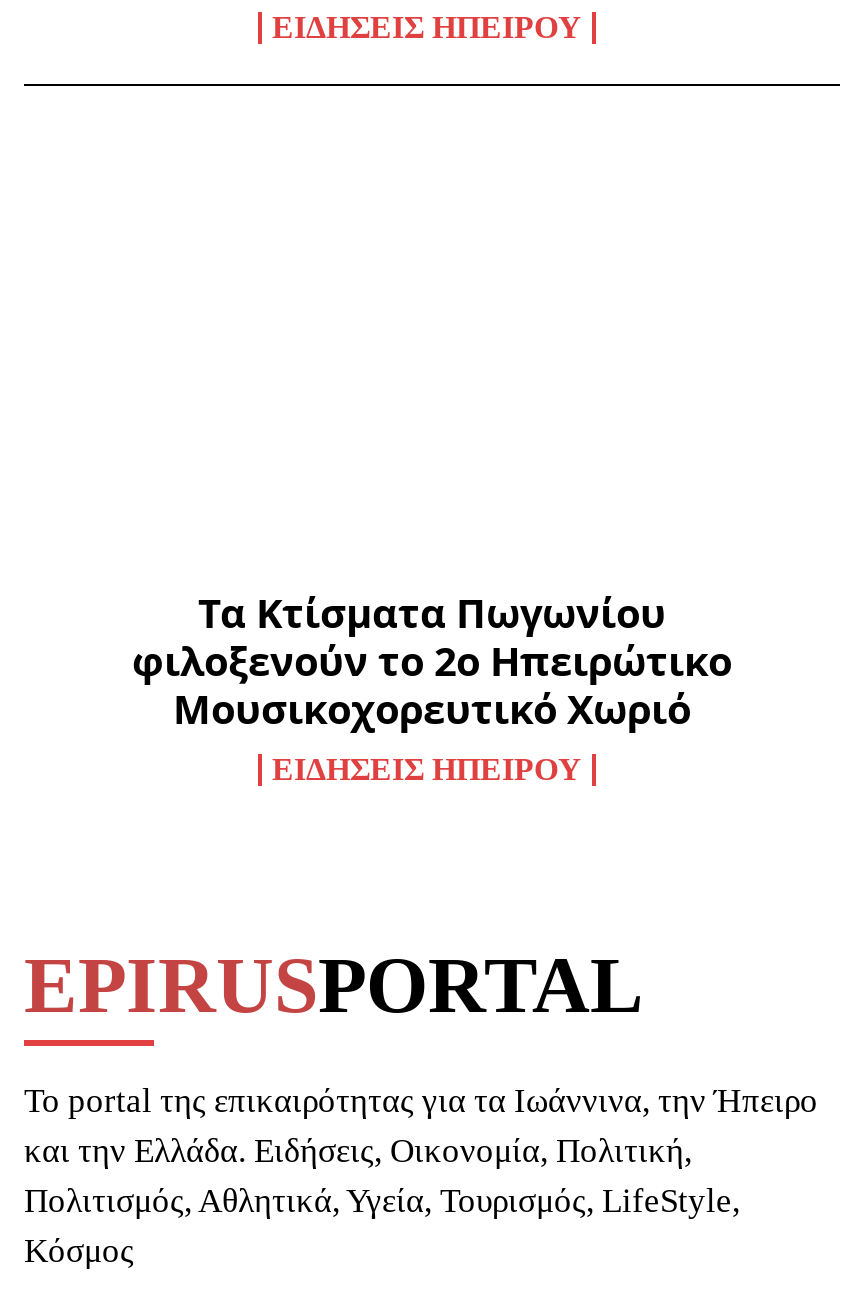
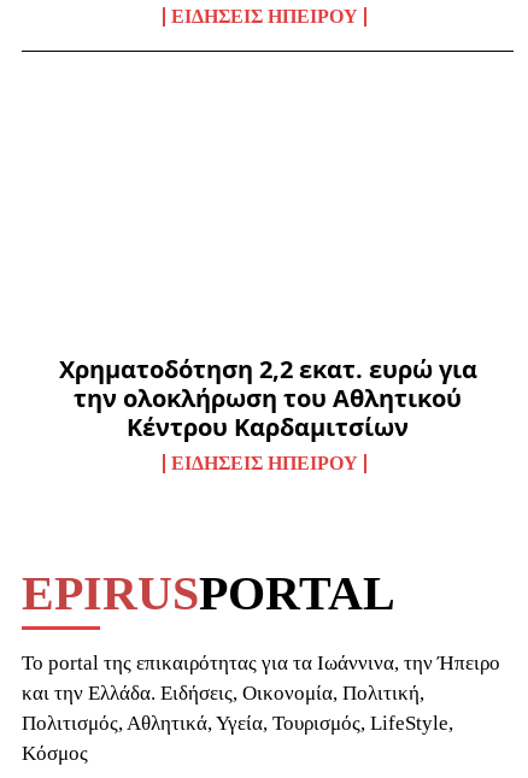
- Τα Κτίσματα Πωγωνίου
- φιλοξενούν το 2ο Ηπειρώτικο
- Μουσικοχορευτικό Χωριό
+ Χρηματοδότηση 2,2 εκατ. ευρώ για
+ την ολοκλήρωση του Αθλητικού
+ Κέντρου Καρδαμιτσίων
